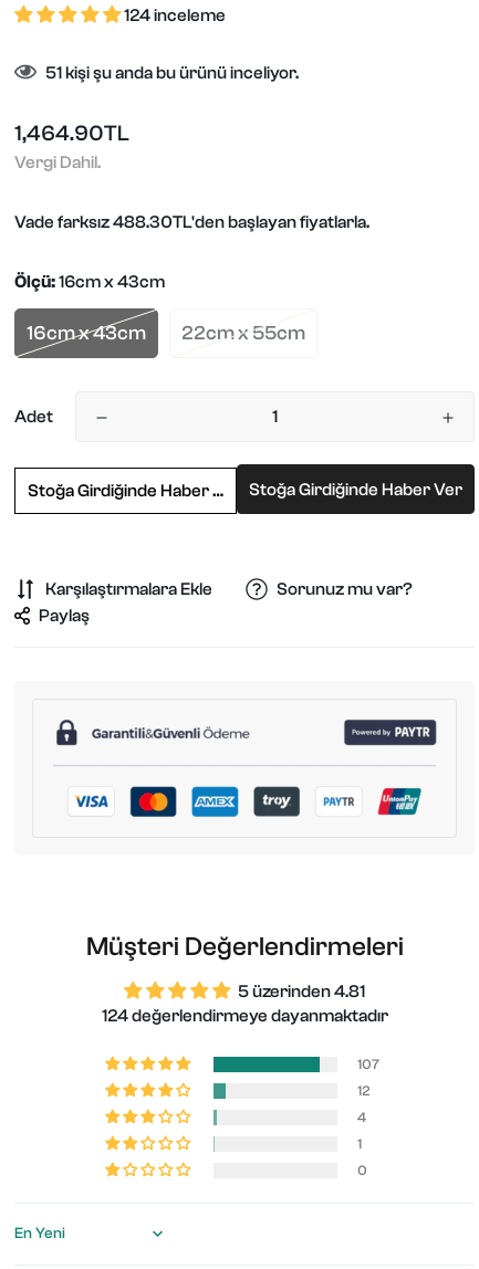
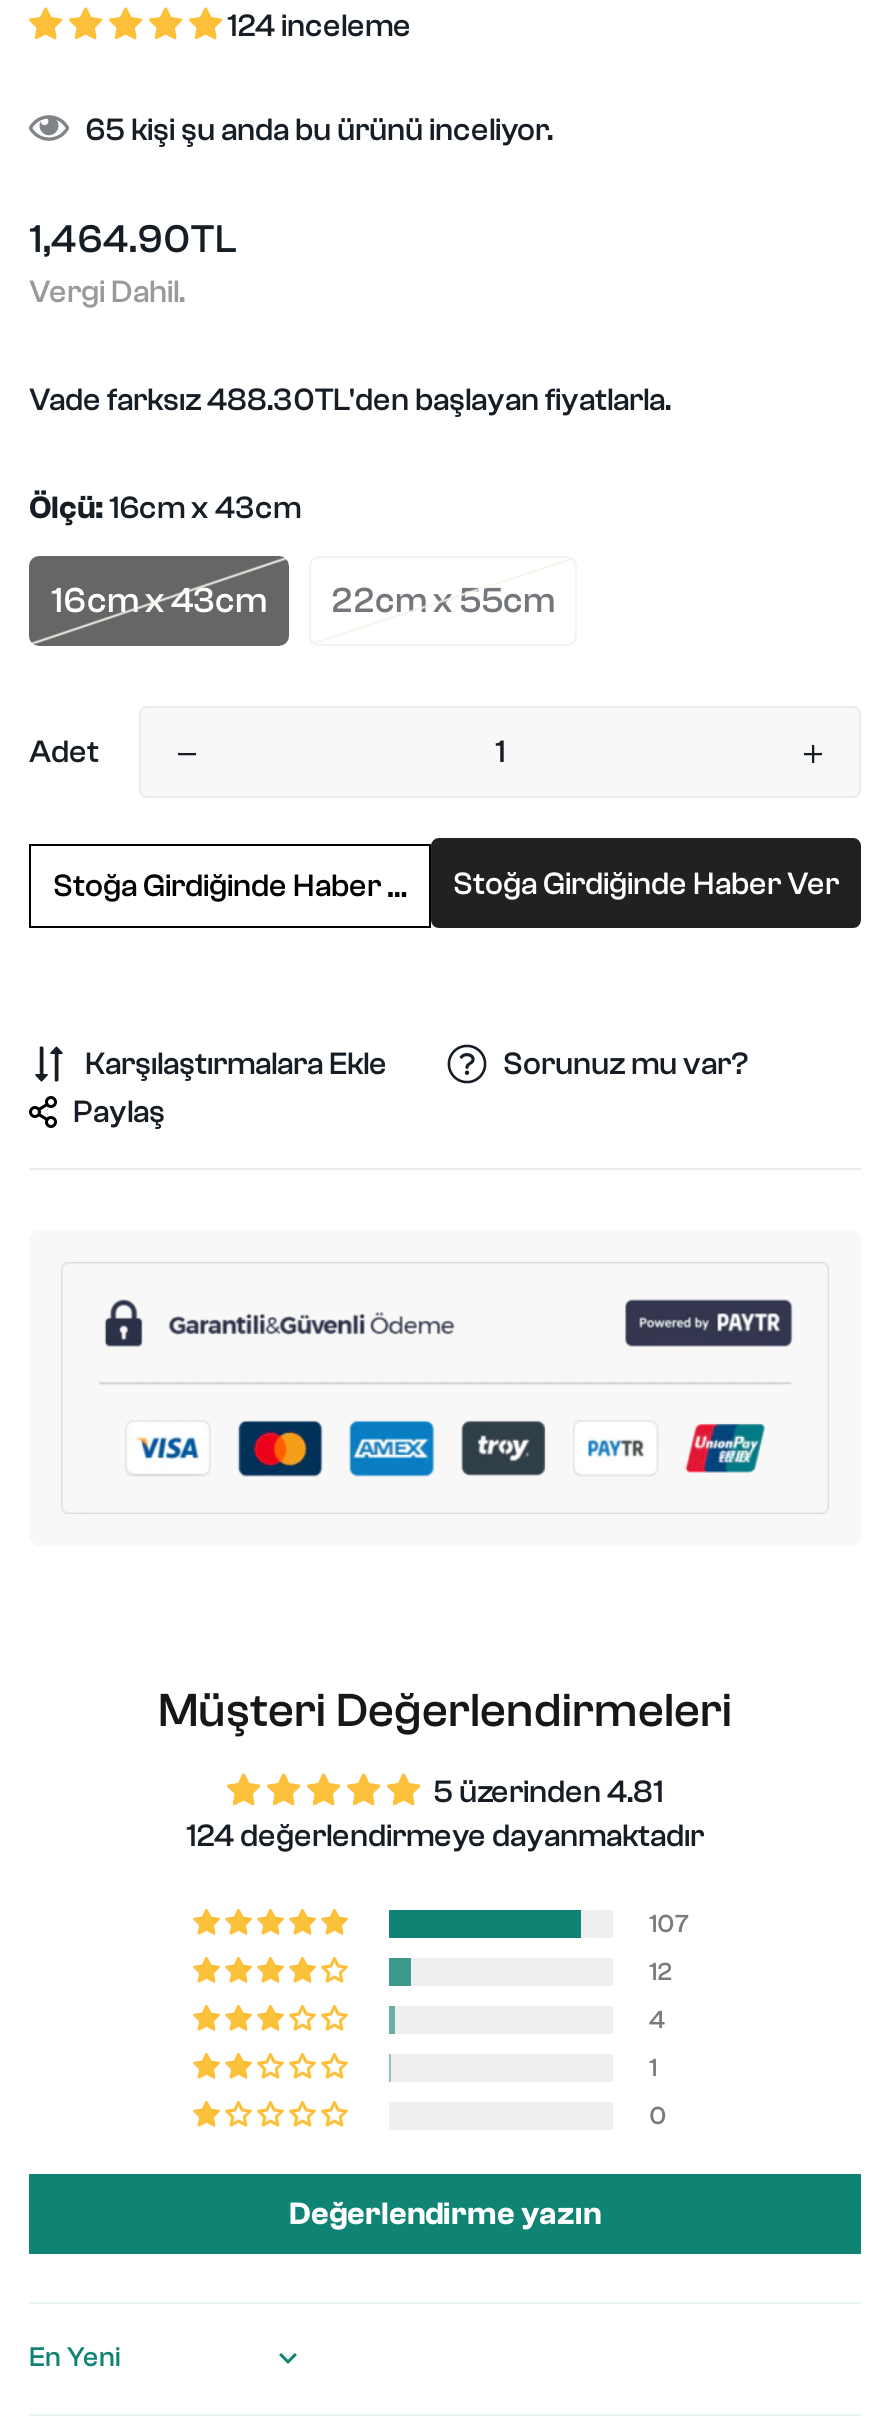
- 51 kişi şu anda bu ürünü inceliyor.
+ 65 kişi şu anda bu ürünü inceliyor.

+ Değerlendirme yazın
